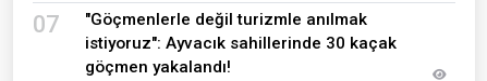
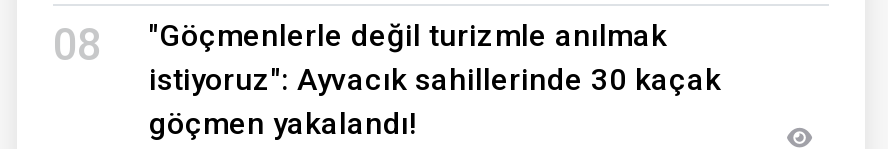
- 07 "Göçmenlerle değil turizmle anılmak
+ 08 "Göçmenlerle değil turizmle anılmak
